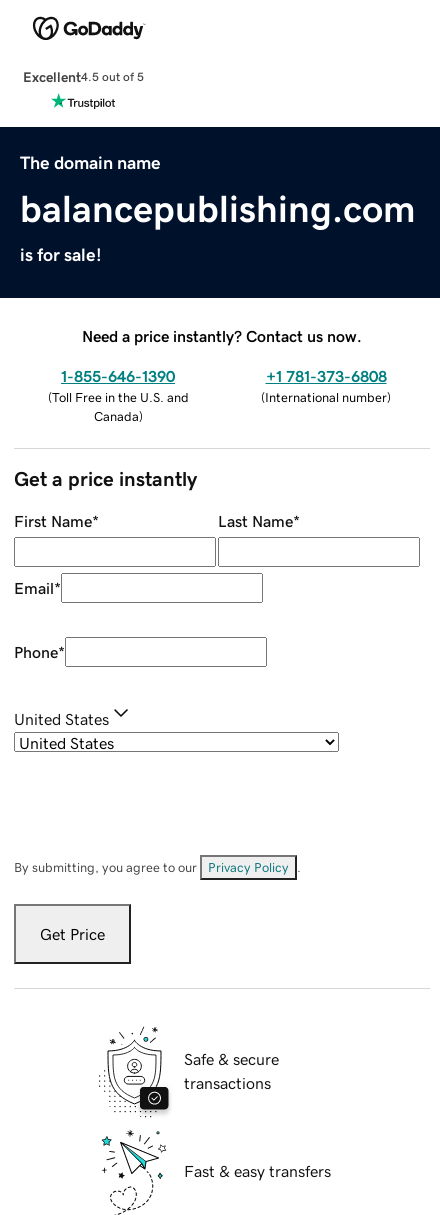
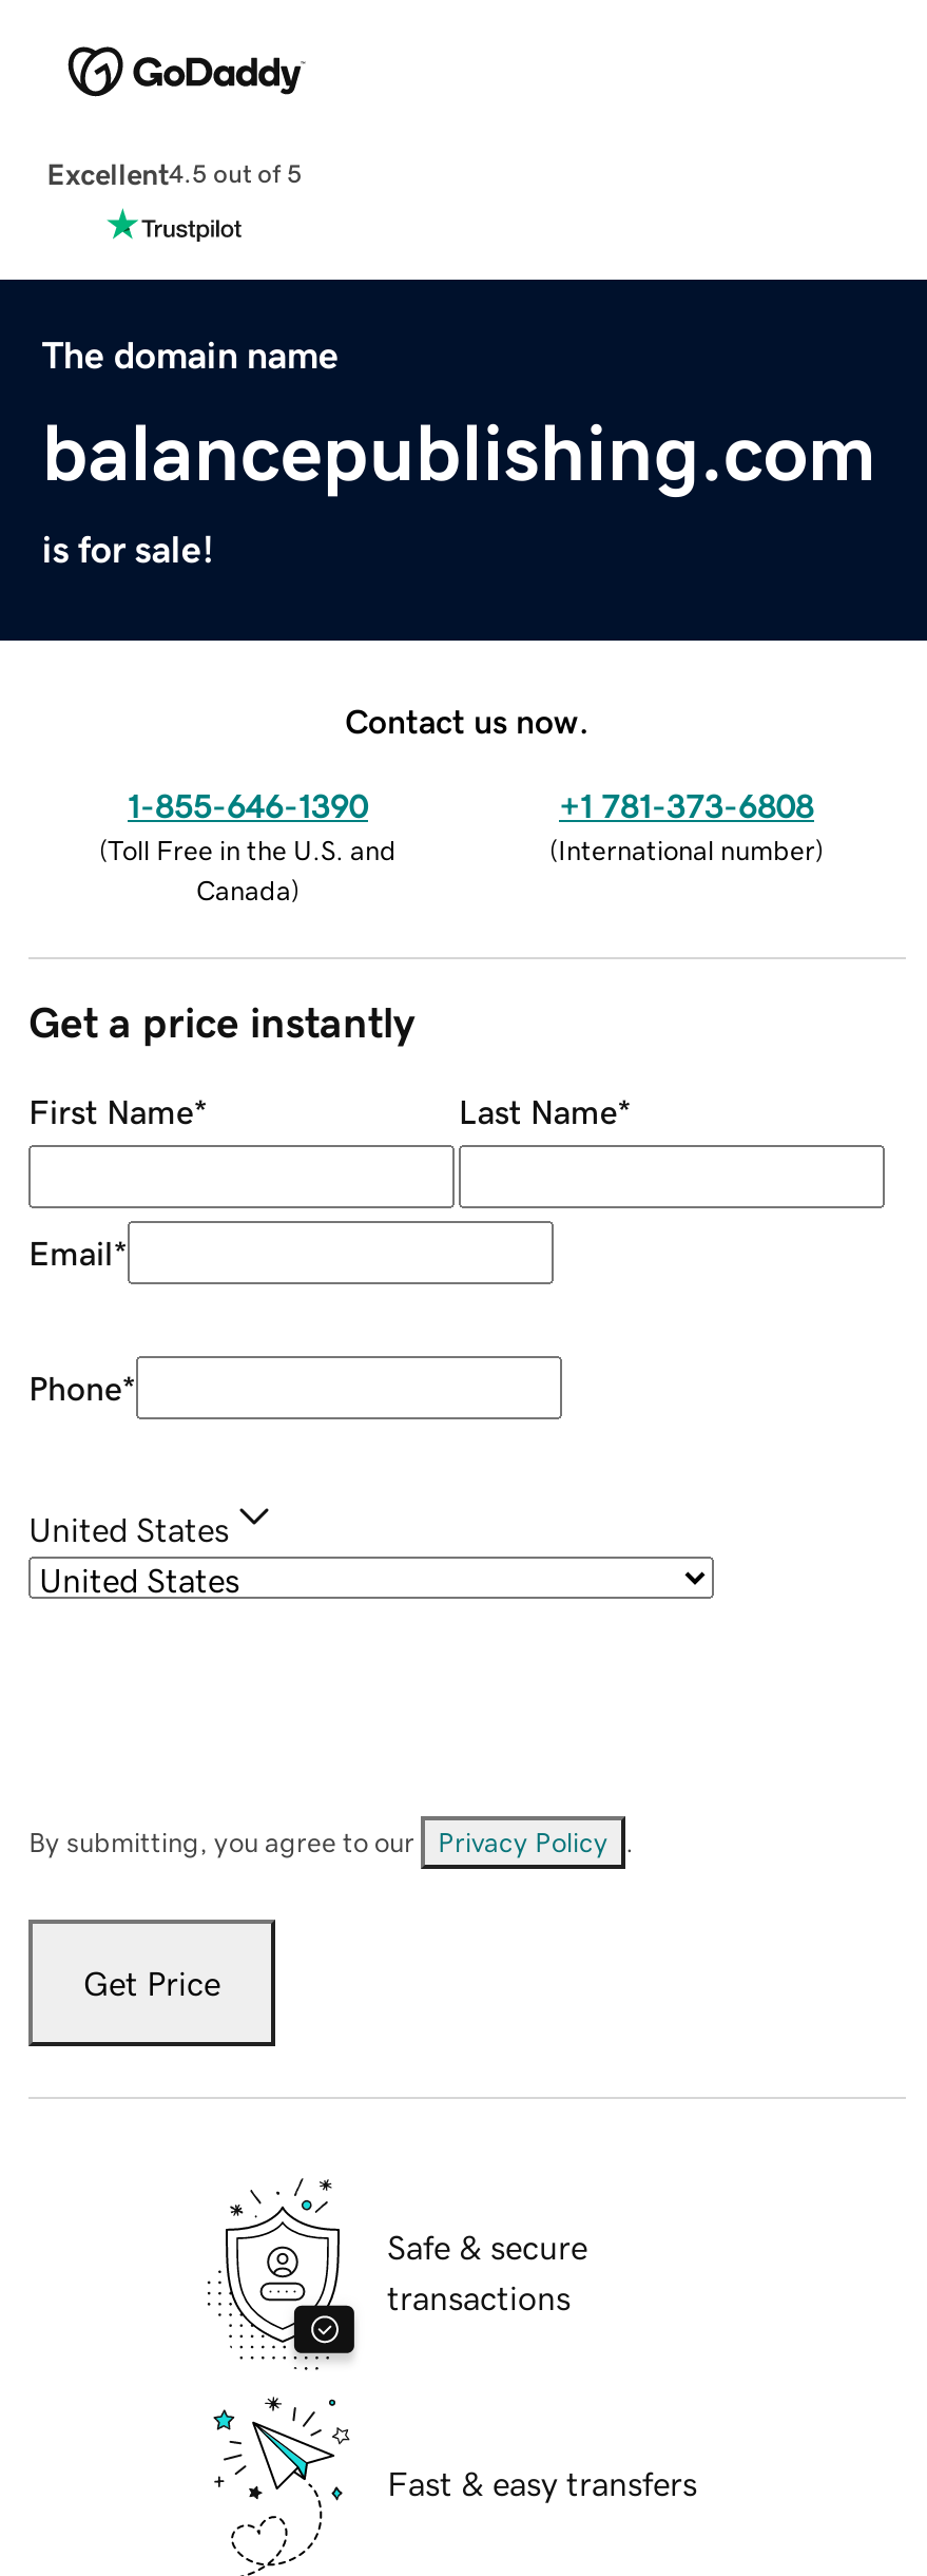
- Need a price instantly? Contact us now.
+ Contact us now.
